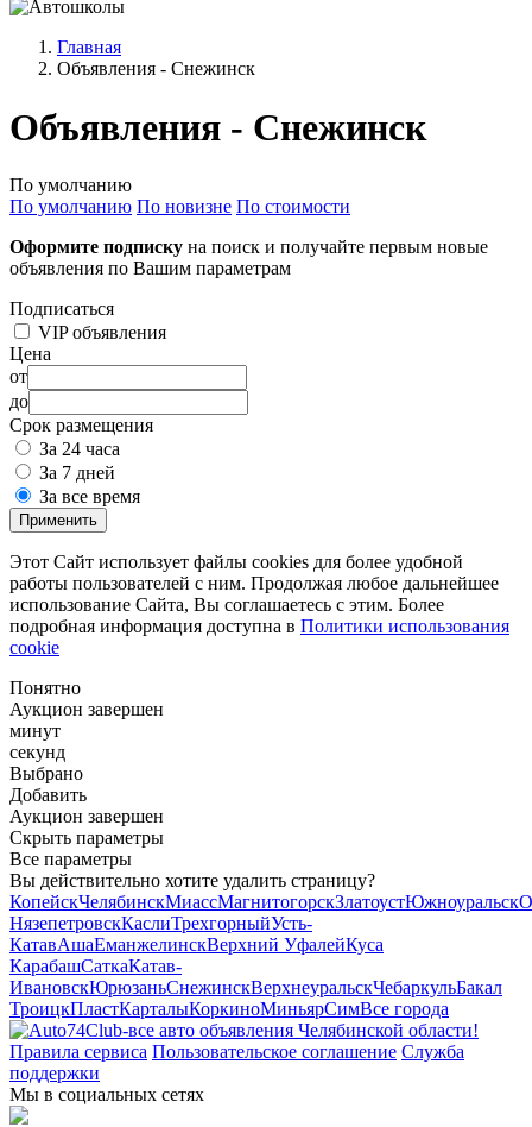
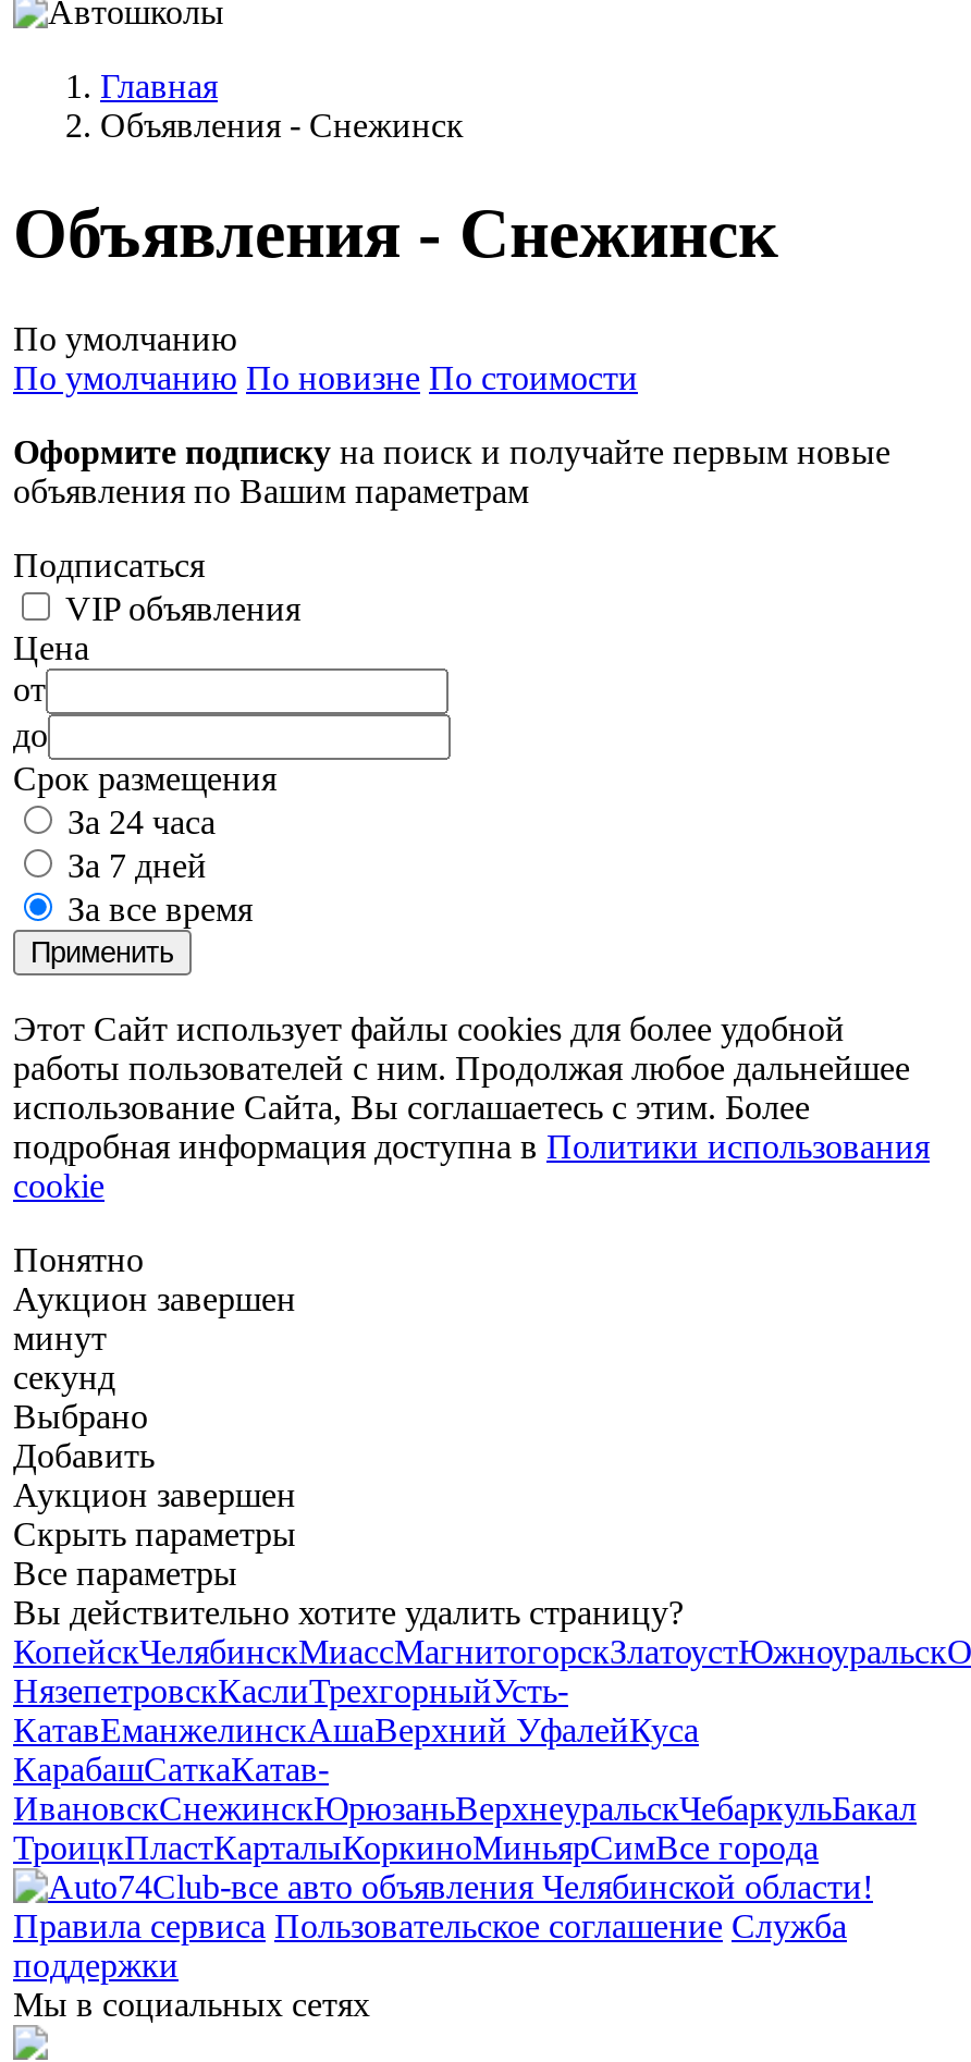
- КатавАшаЕманжелинскВерхний УфалейКуса
+ КатавЕманжелинскАшаВерхний УфалейКуса

- ИвановскЮрюзаньСнежинскВерхнеуральскЧебаркульБакал
+ ИвановскСнежинскЮрюзаньВерхнеуральскЧебаркульБакал
